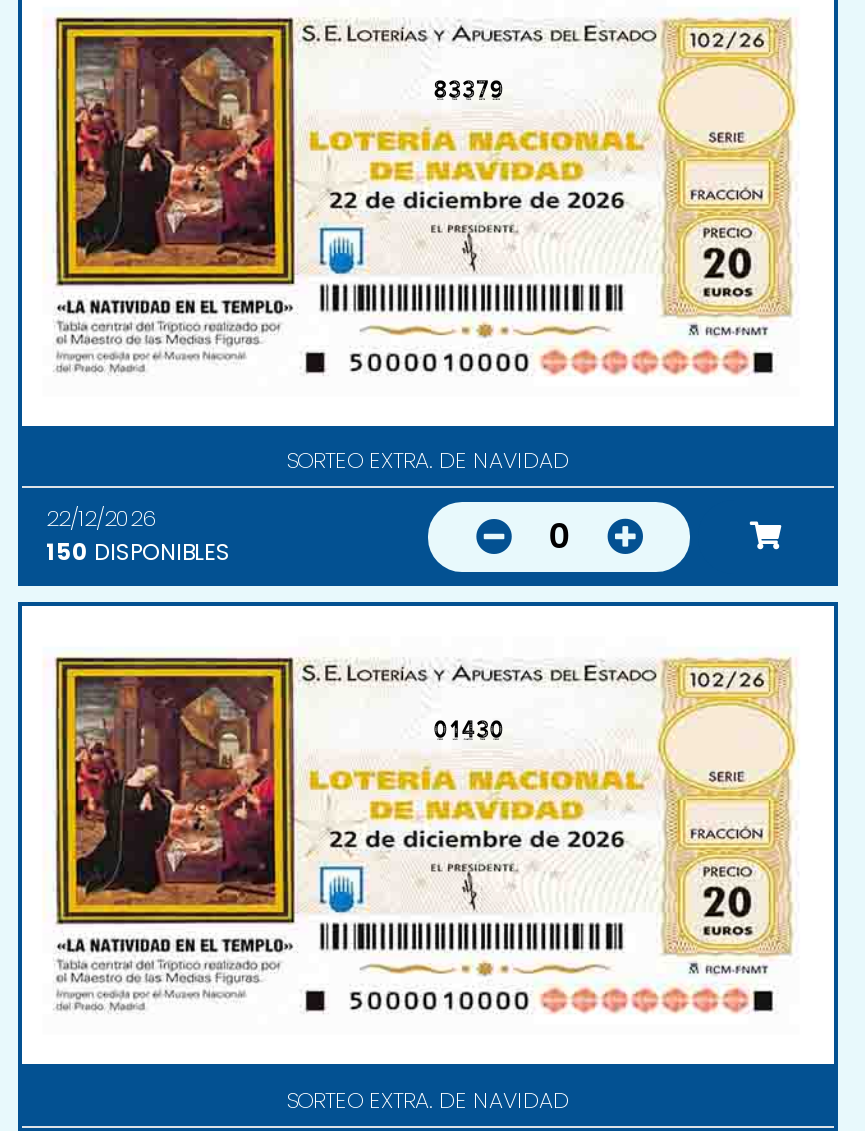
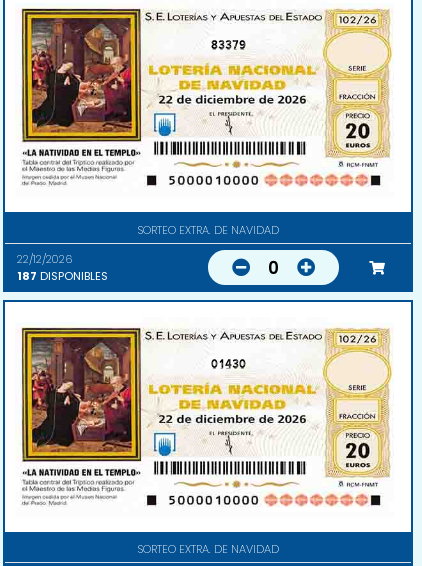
- 150 DISPONIBLES
+ 187 DISPONIBLES
